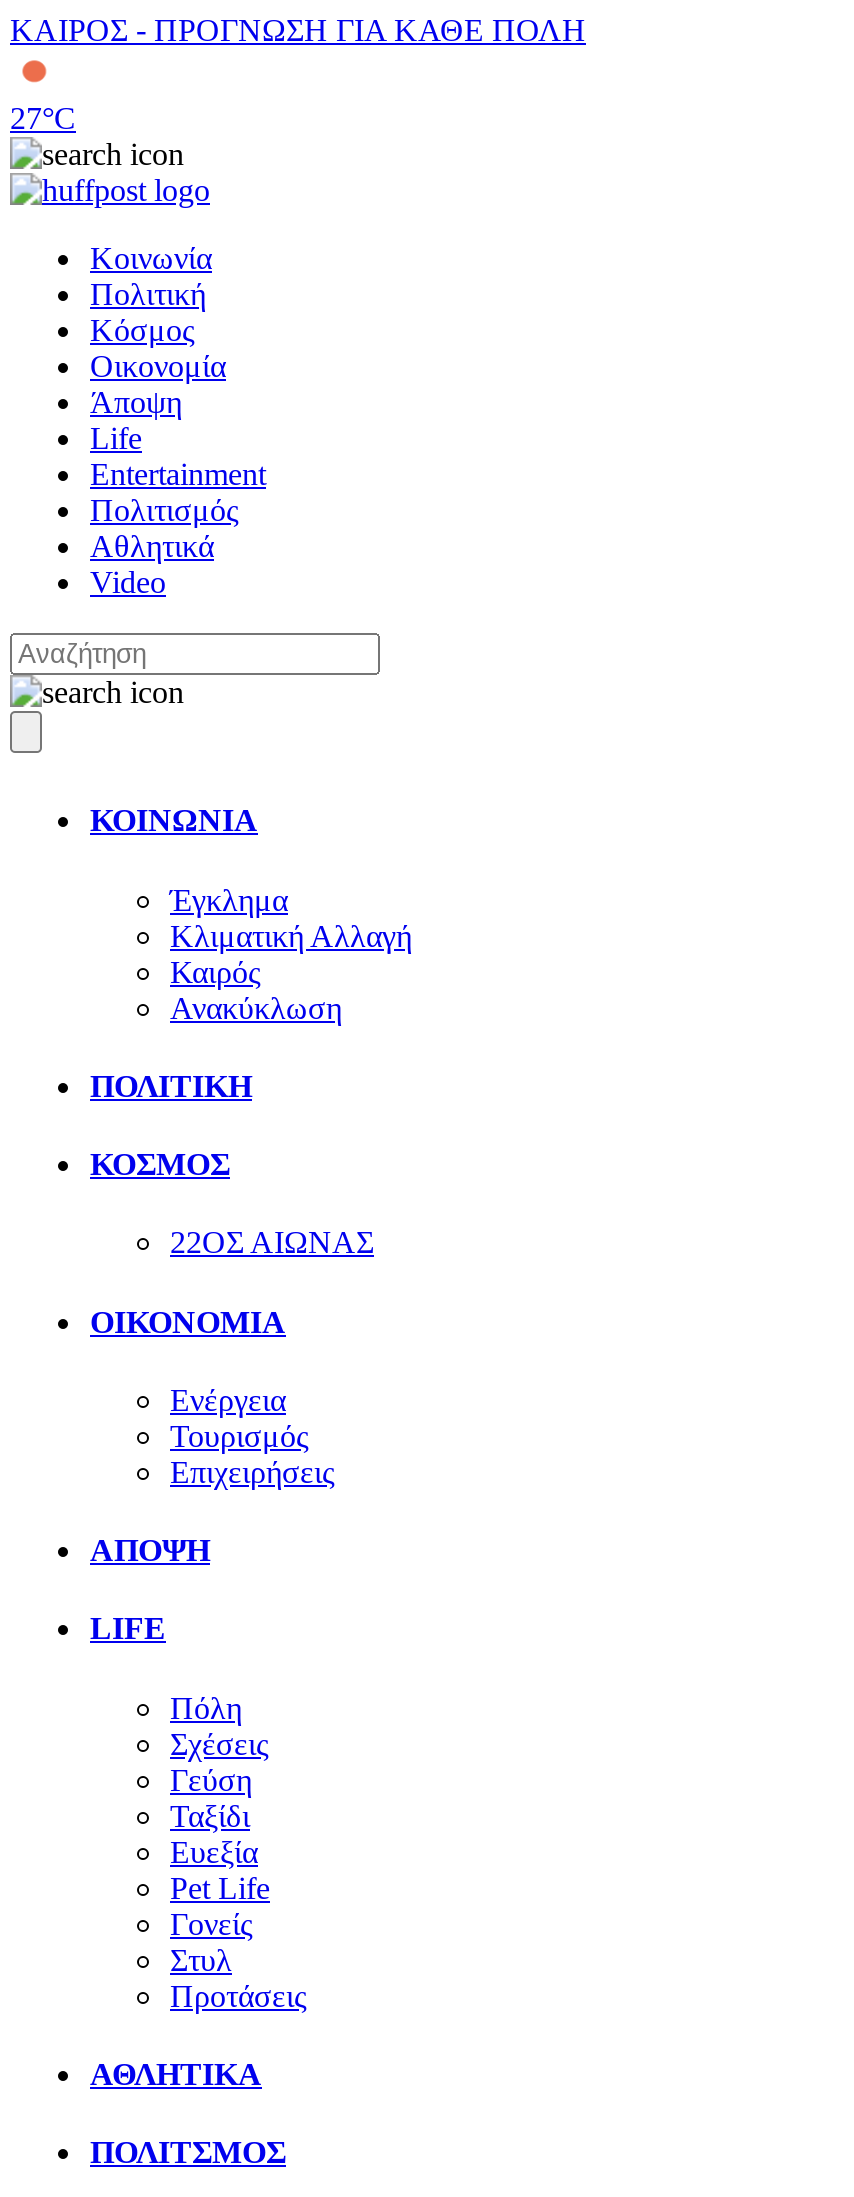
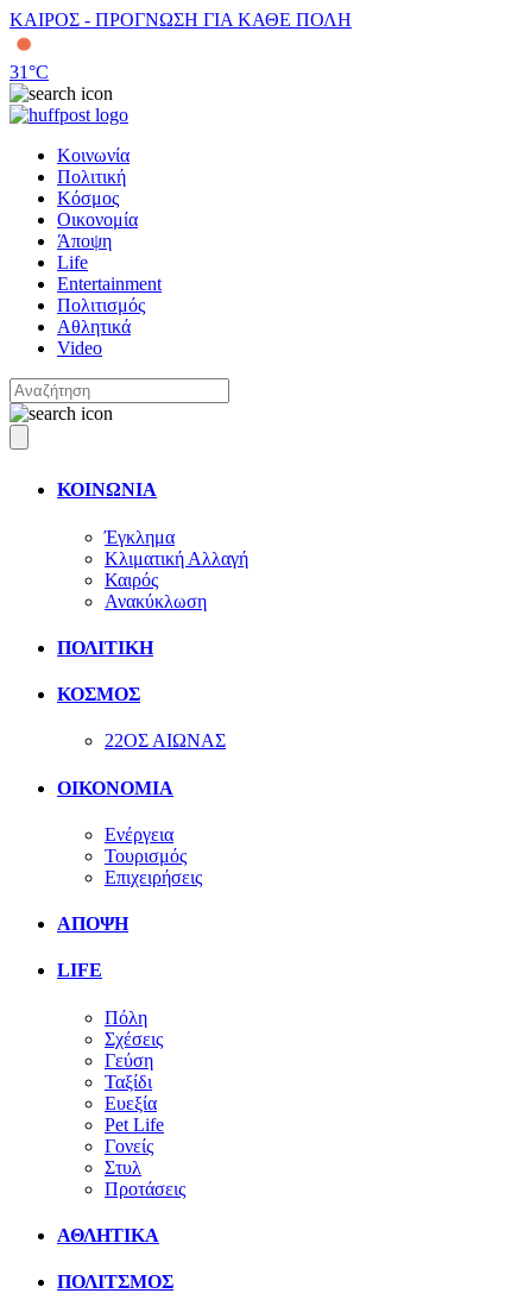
- 27°C
+ 31°C
